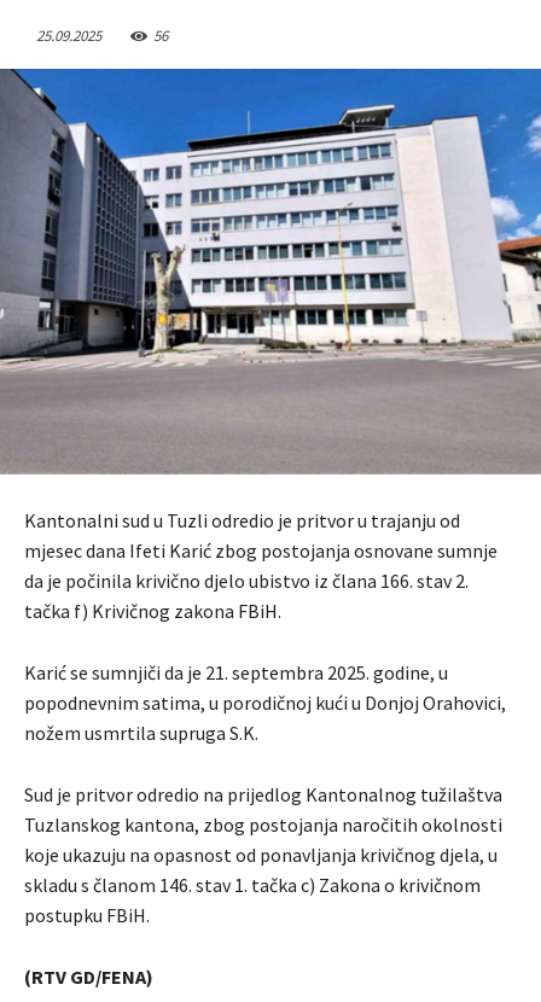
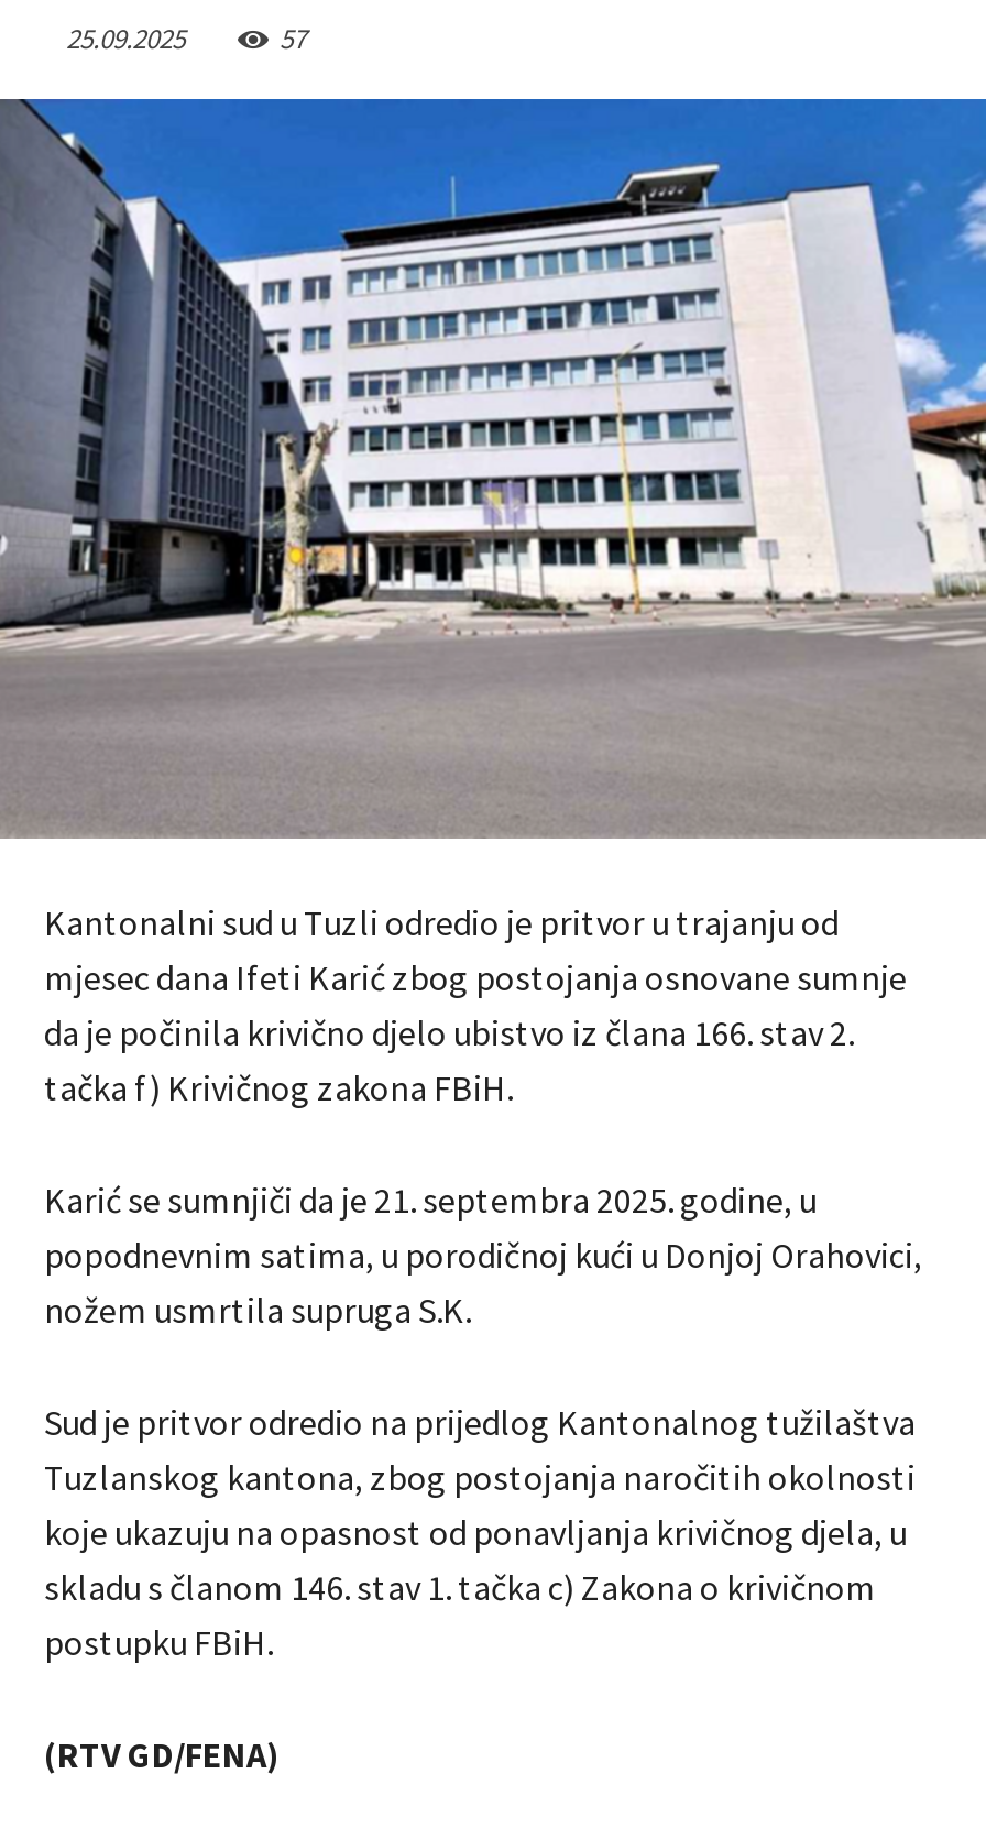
- 56
+ 57
